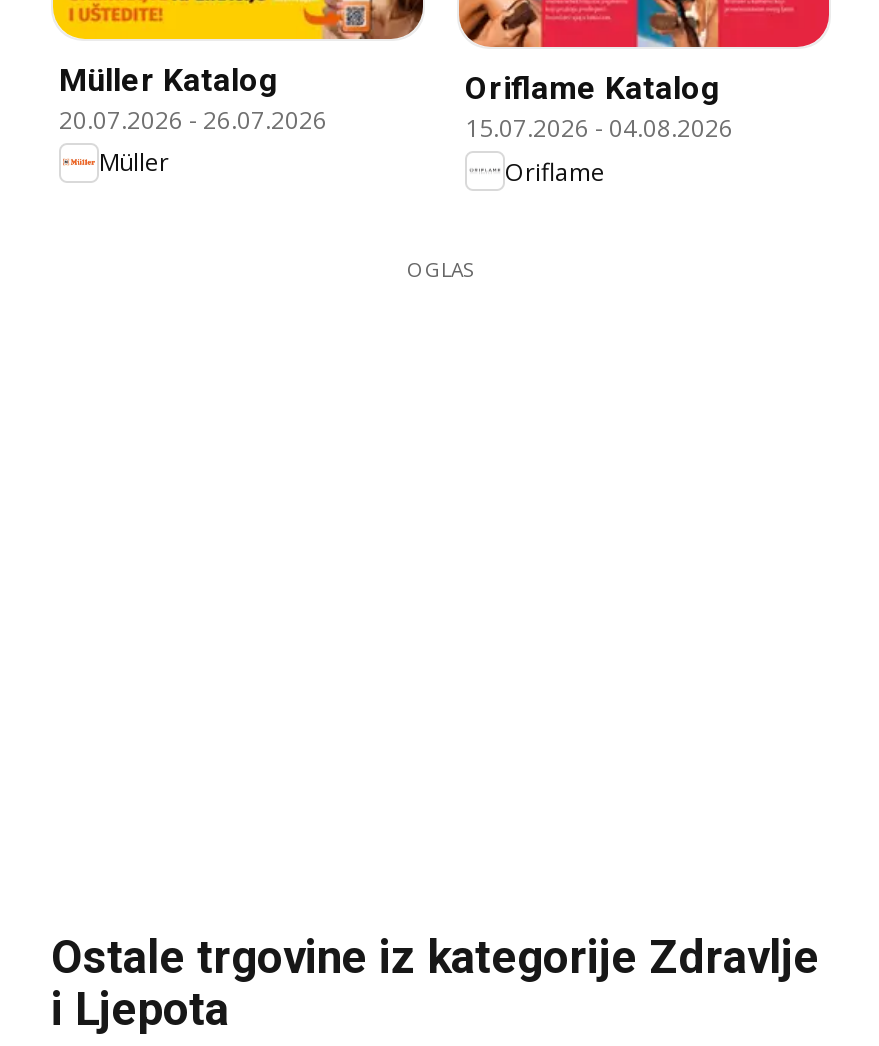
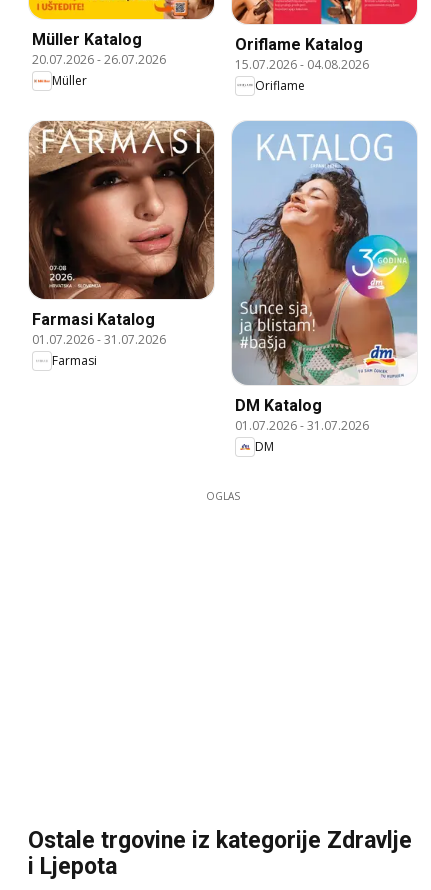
+ [image]
+ Farmasi Katalog
+ 01.07.2026 - 31.07.2026
+ Farmasi
+ DM Katalog
+ 01.07.2026 - 31.07.2026
+ DM

+ [image]
